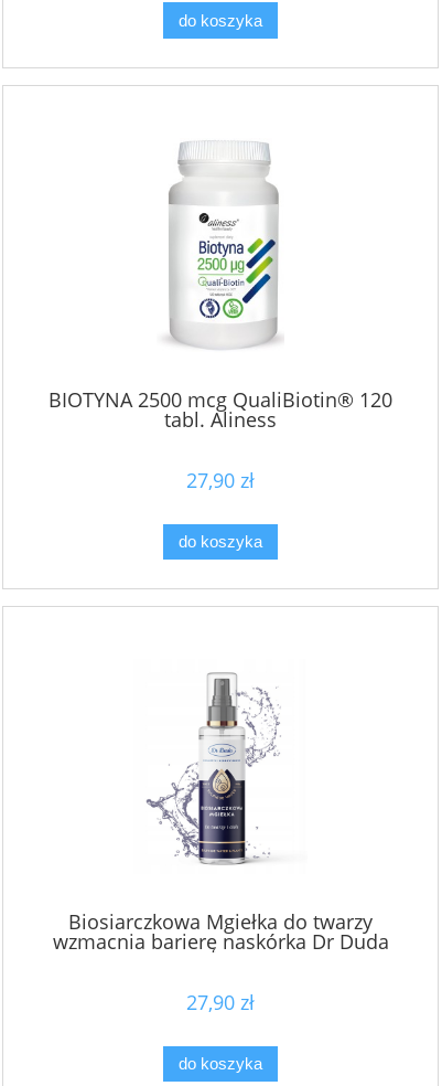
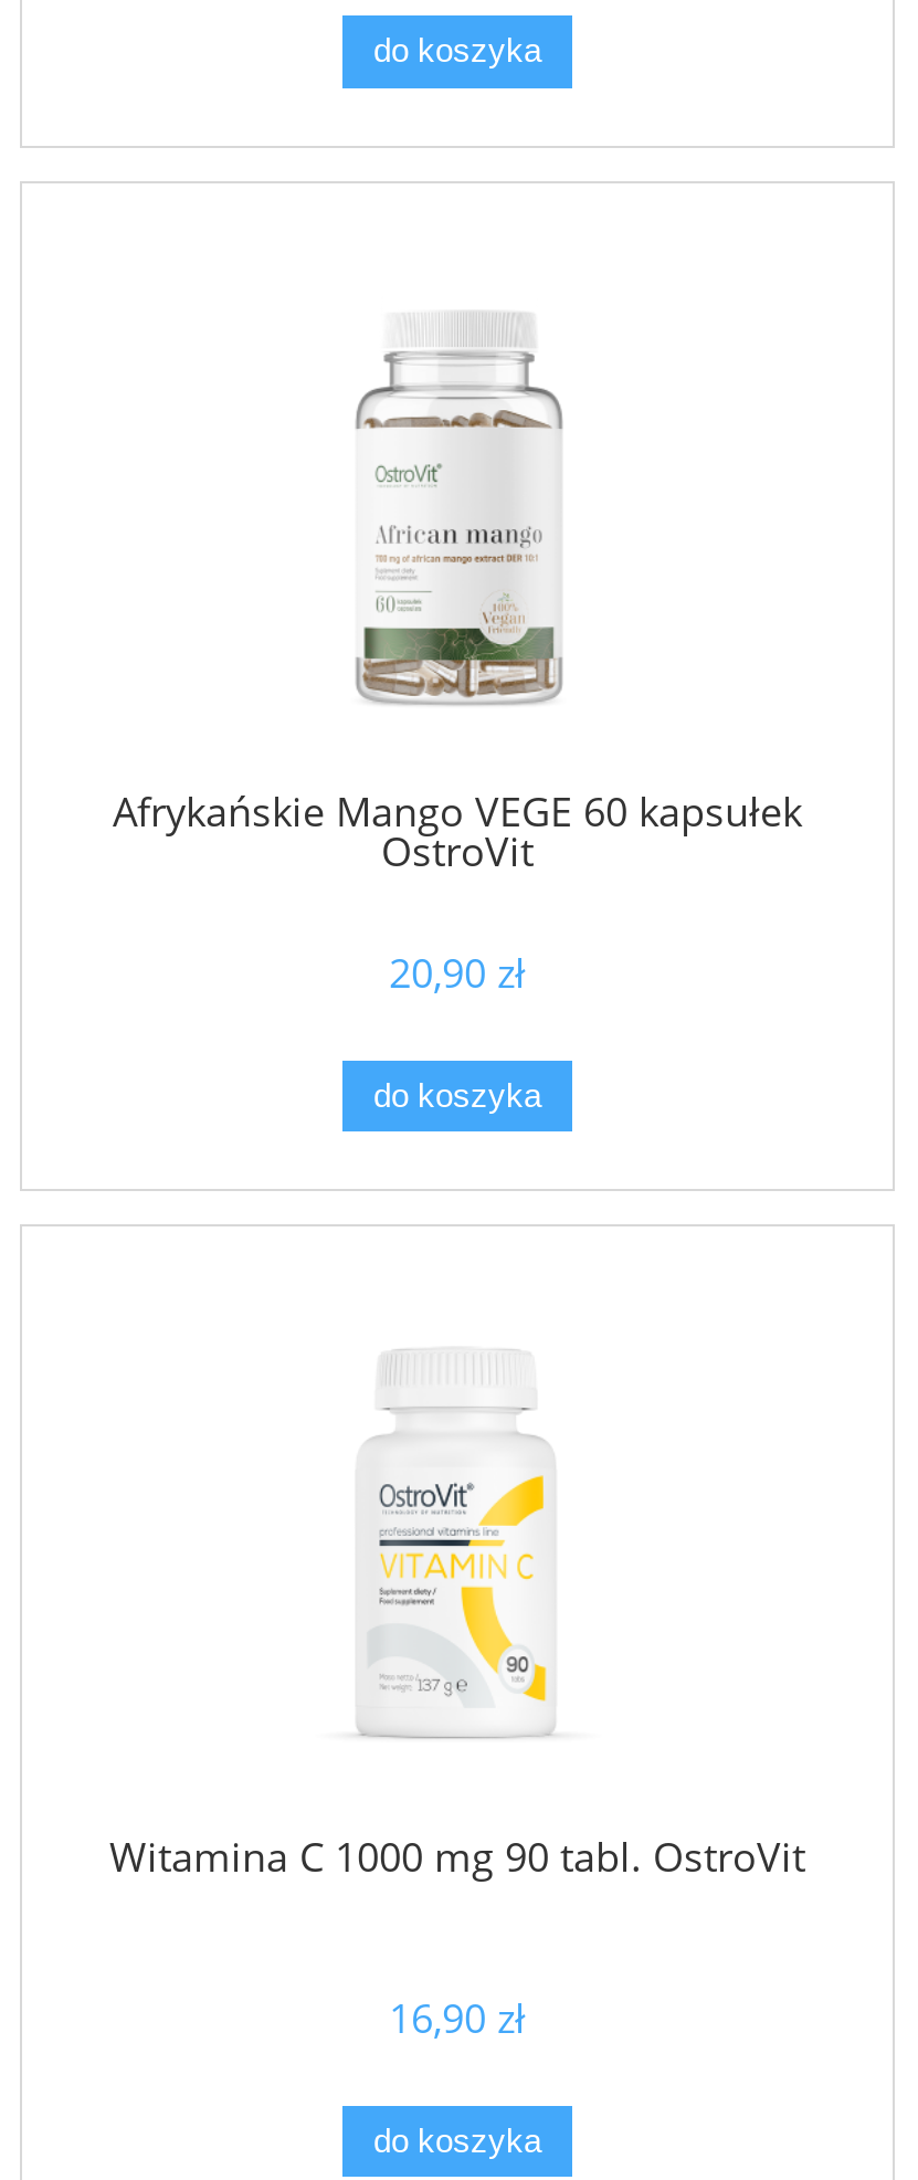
- [image]
- BIOTYNA 2500 mcg QualiBiotin® 120
- tabl. Aliness
+ [image]
+ Afrykańskie Mango VEGE 60 kapsułek
+ OstroVit

- 27,90 zł
+ 20,90 zł

- [image]
- Biosiarczkowa Mgiełka do twarzy
- wzmacnia barierę naskórka Dr Duda
+ [image]
+ Witamina C 1000 mg 90 tabl. OstroVit

- 27,90 zł
+ 16,90 zł
